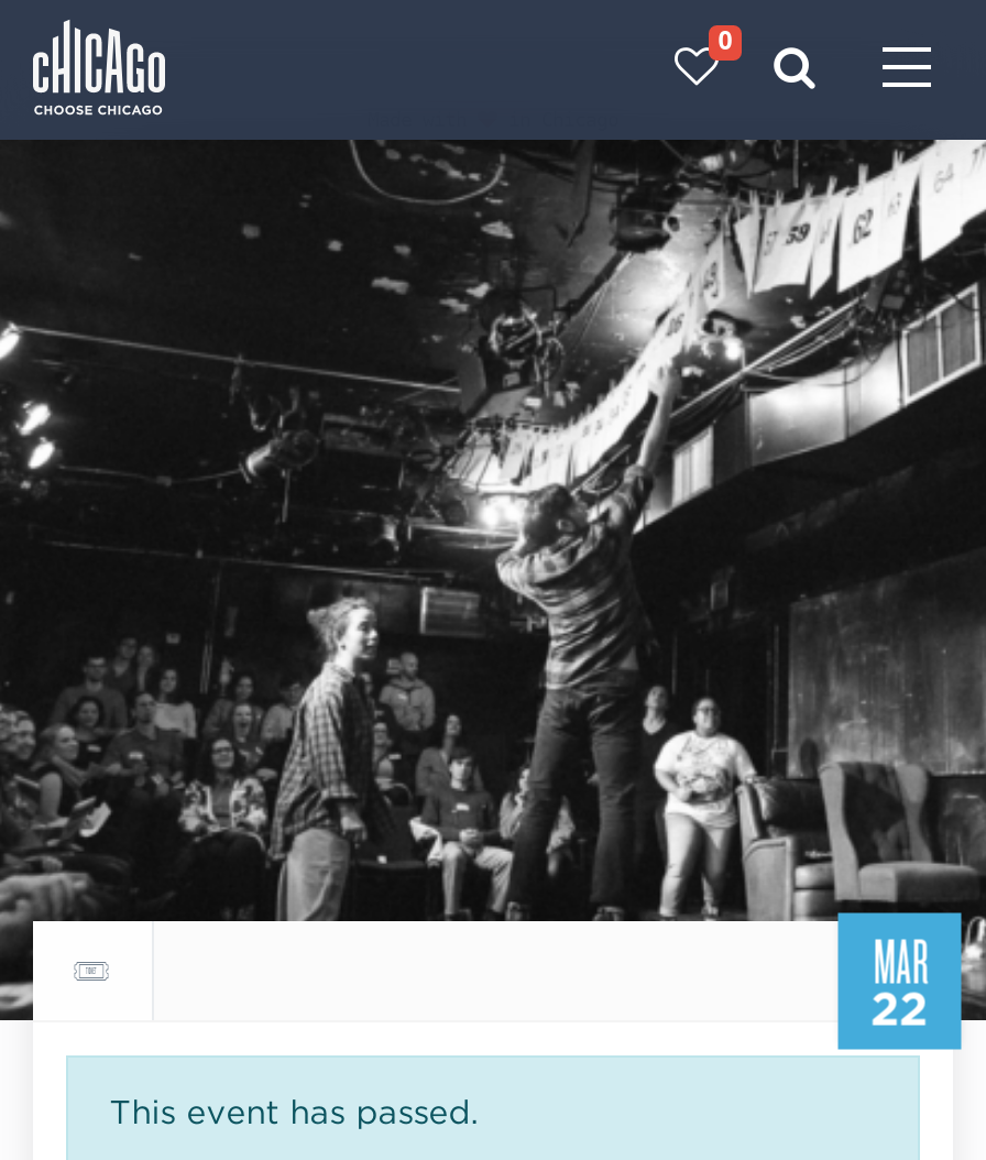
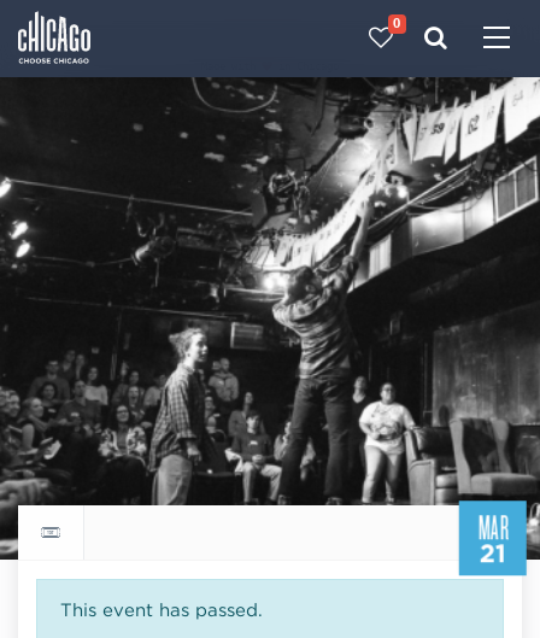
- 22
+ 21
